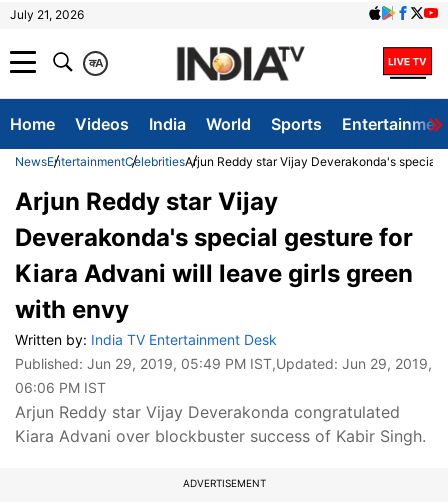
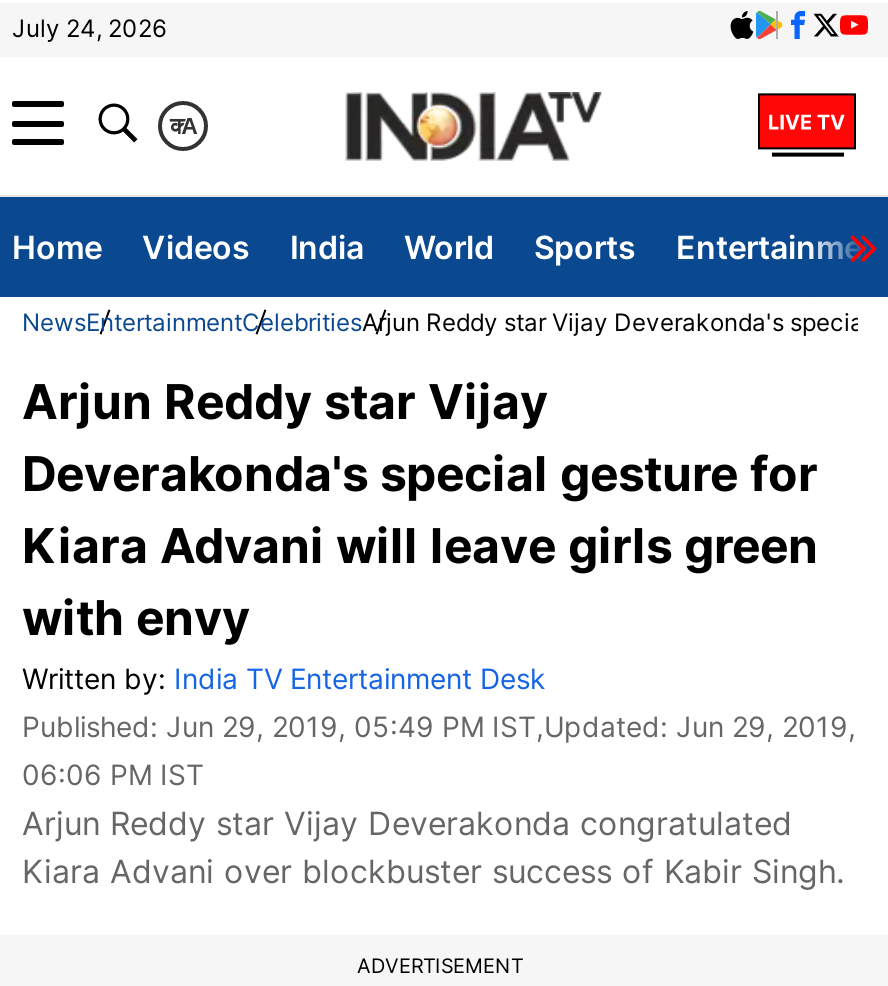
- July 21, 2026
+ July 24, 2026
